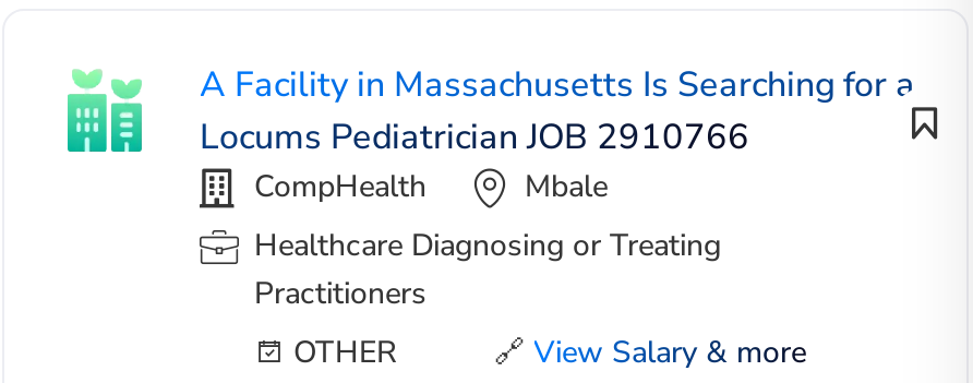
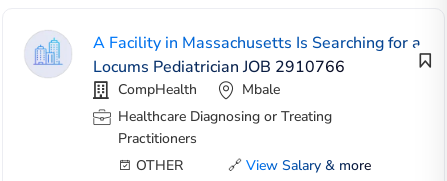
- [image]
+ [image]
